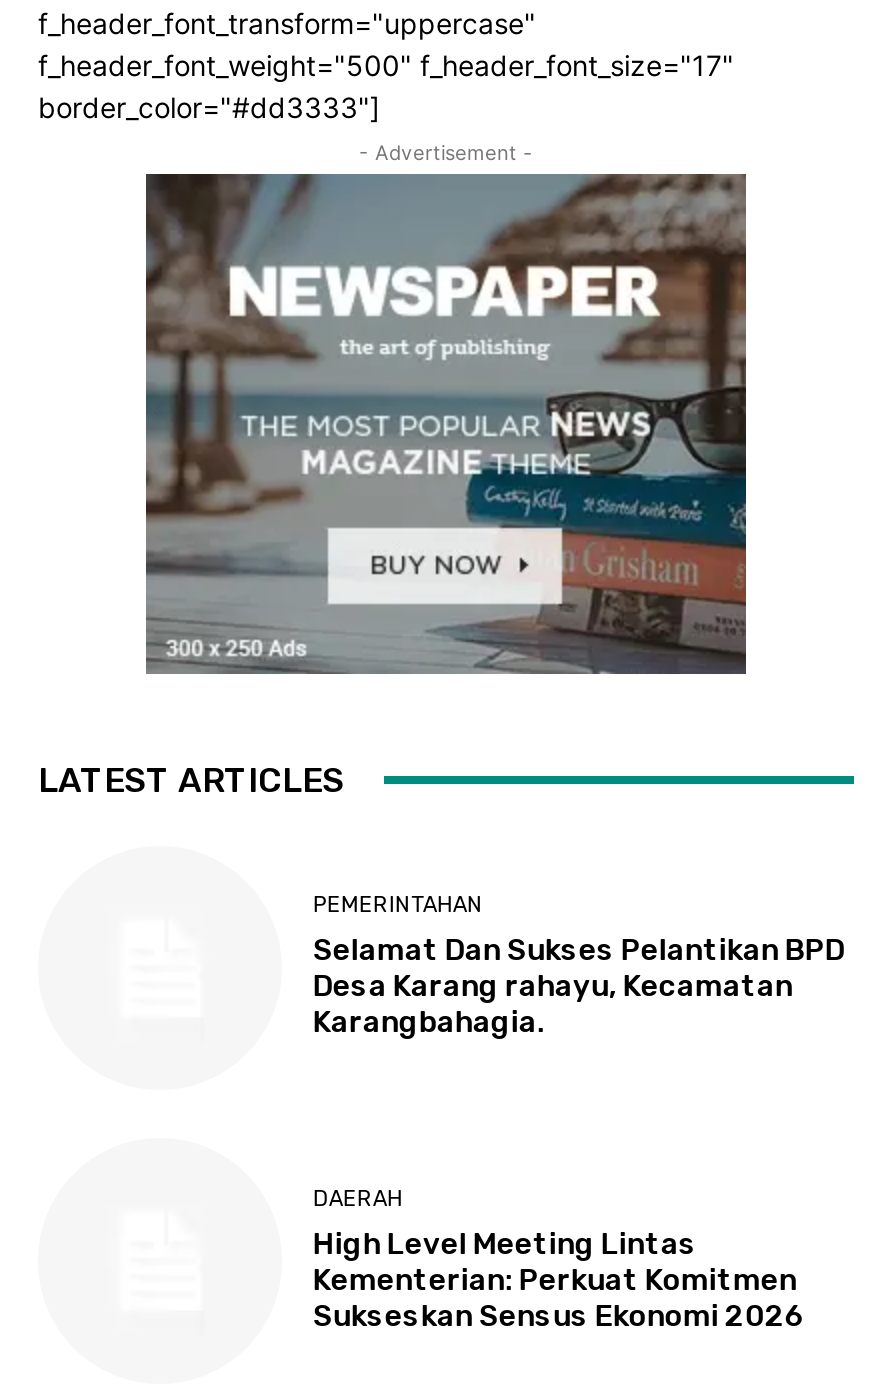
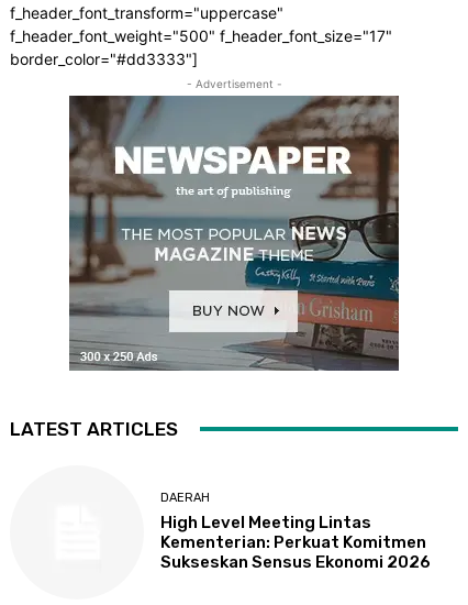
- PEMERINTAHAN
- Selamat Dan Sukses Pelantikan BPD
- Desa Karang rahayu, Kecamatan
- Karangbahagia.
